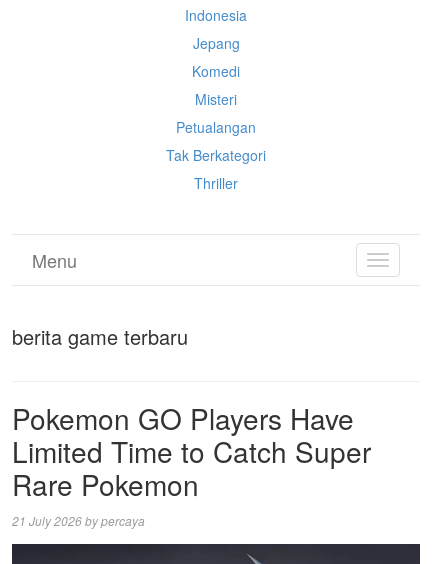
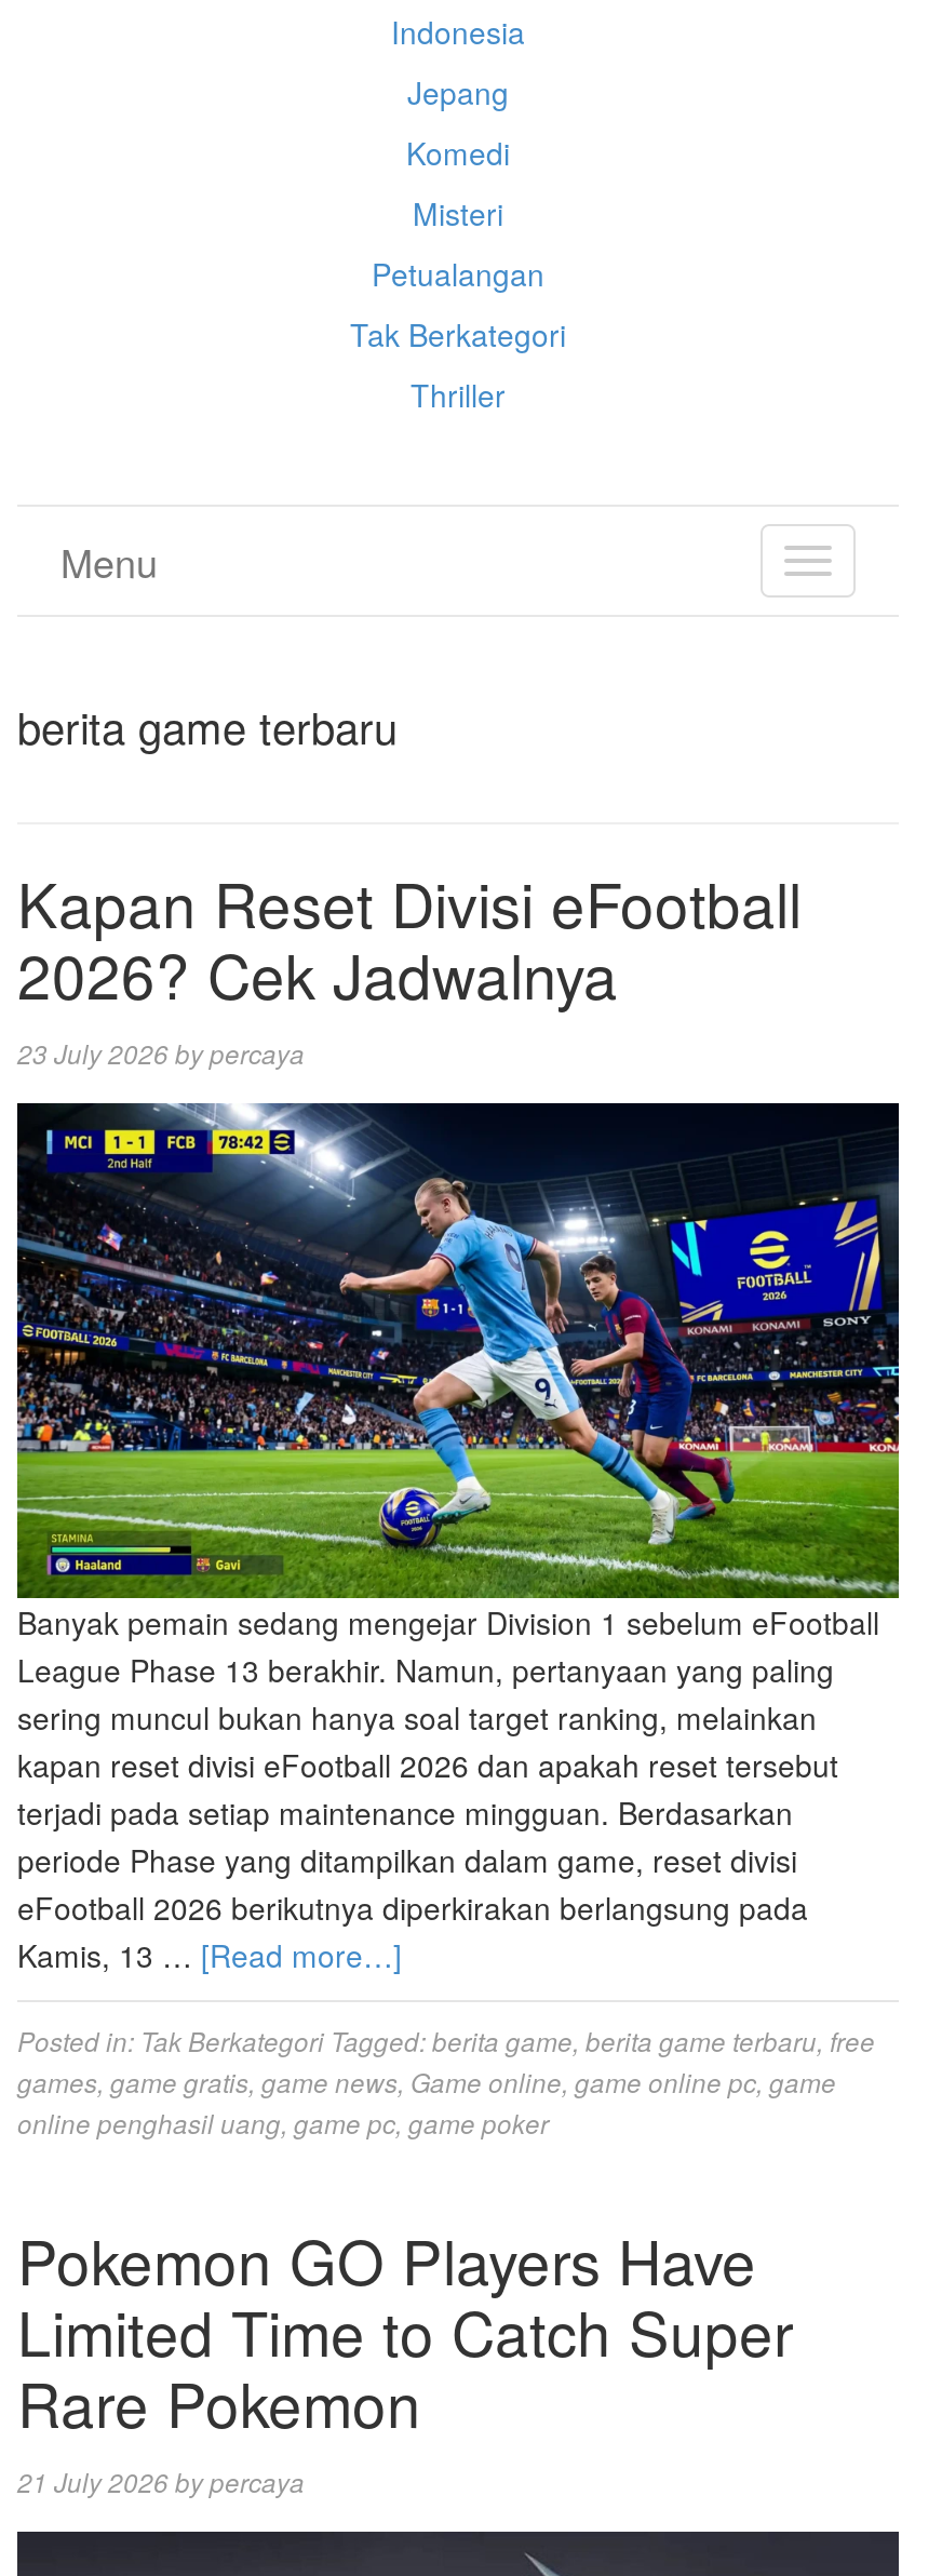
+ [image]
+ Banyak pemain sedang mengejar Division 1 sebelum eFootball
+ League Phase 13 berakhir. Namun, pertanyaan yang paling
+ sering muncul bukan hanya soal target ranking, melainkan
+ kapan reset divisi eFootball 2026 dan apakah reset tersebut
+ terjadi pada setiap maintenance mingguan. Berdasarkan
+ periode Phase yang ditampilkan dalam game, reset divisi
+ eFootball 2026 berikutnya diperkirakan berlangsung pada
+ Kamis, 13 … [Read more…]
+ Posted in: Tak Berkategori Tagged: berita game, berita game terbaru, free
+ games, game gratis, game news, Game online, game online pc, game
+ online penghasil uang, game pc, game poker

+ Kapan Reset Divisi eFootball
+ 2026? Cek Jadwalnya
+ 23 July 2026 bypercaya
